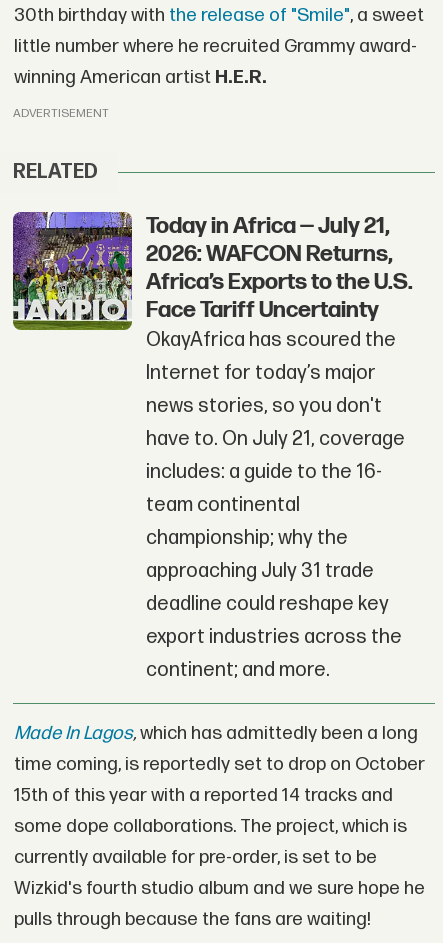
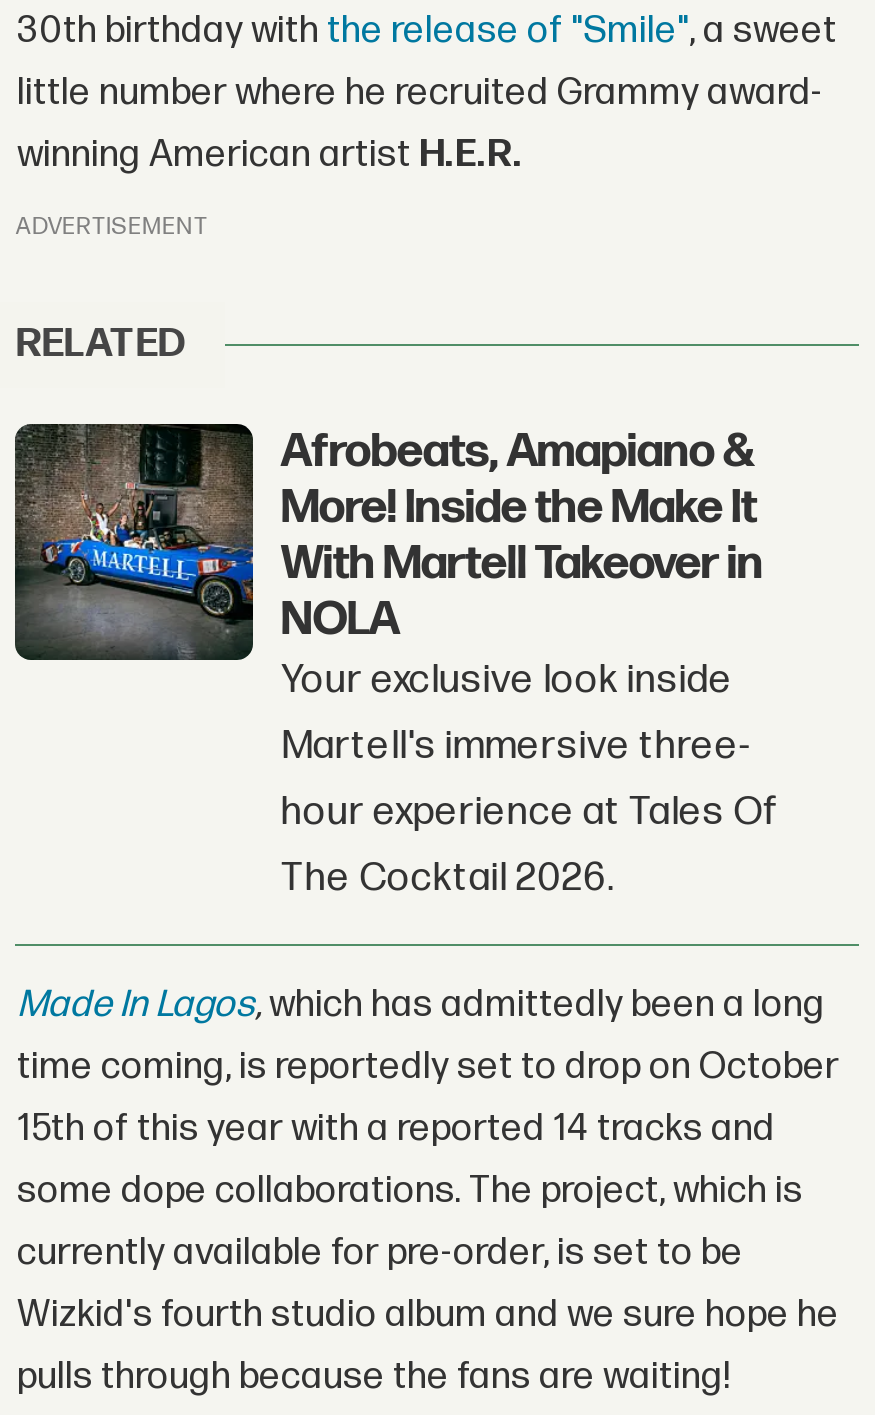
- [image]
- Today in Africa — July 21,
- 2026: WAFCON Returns,
- Africa’s Exports to the U.S.
- Face Tariff Uncertainty
- OkayAfrica has scoured the
- Internet for today’s major
- news stories, so you don't
- have to. On July 21, coverage
- includes: a guide to the 16-
- team continental
- championship; why the
- approaching July 31 trade
- deadline could reshape key
- export industries across the
- continent; and more.
+ [image]
+ Afrobeats, Amapiano &
+ More! Inside the Make It
+ With Martell Takeover in
+ NOLA
+ Your exclusive look inside
+ Martell's immersive three-
+ hour experience at Tales Of
+ The Cocktail 2026.
